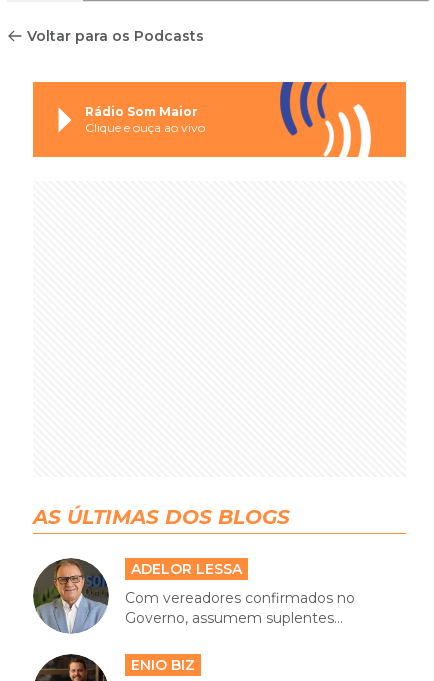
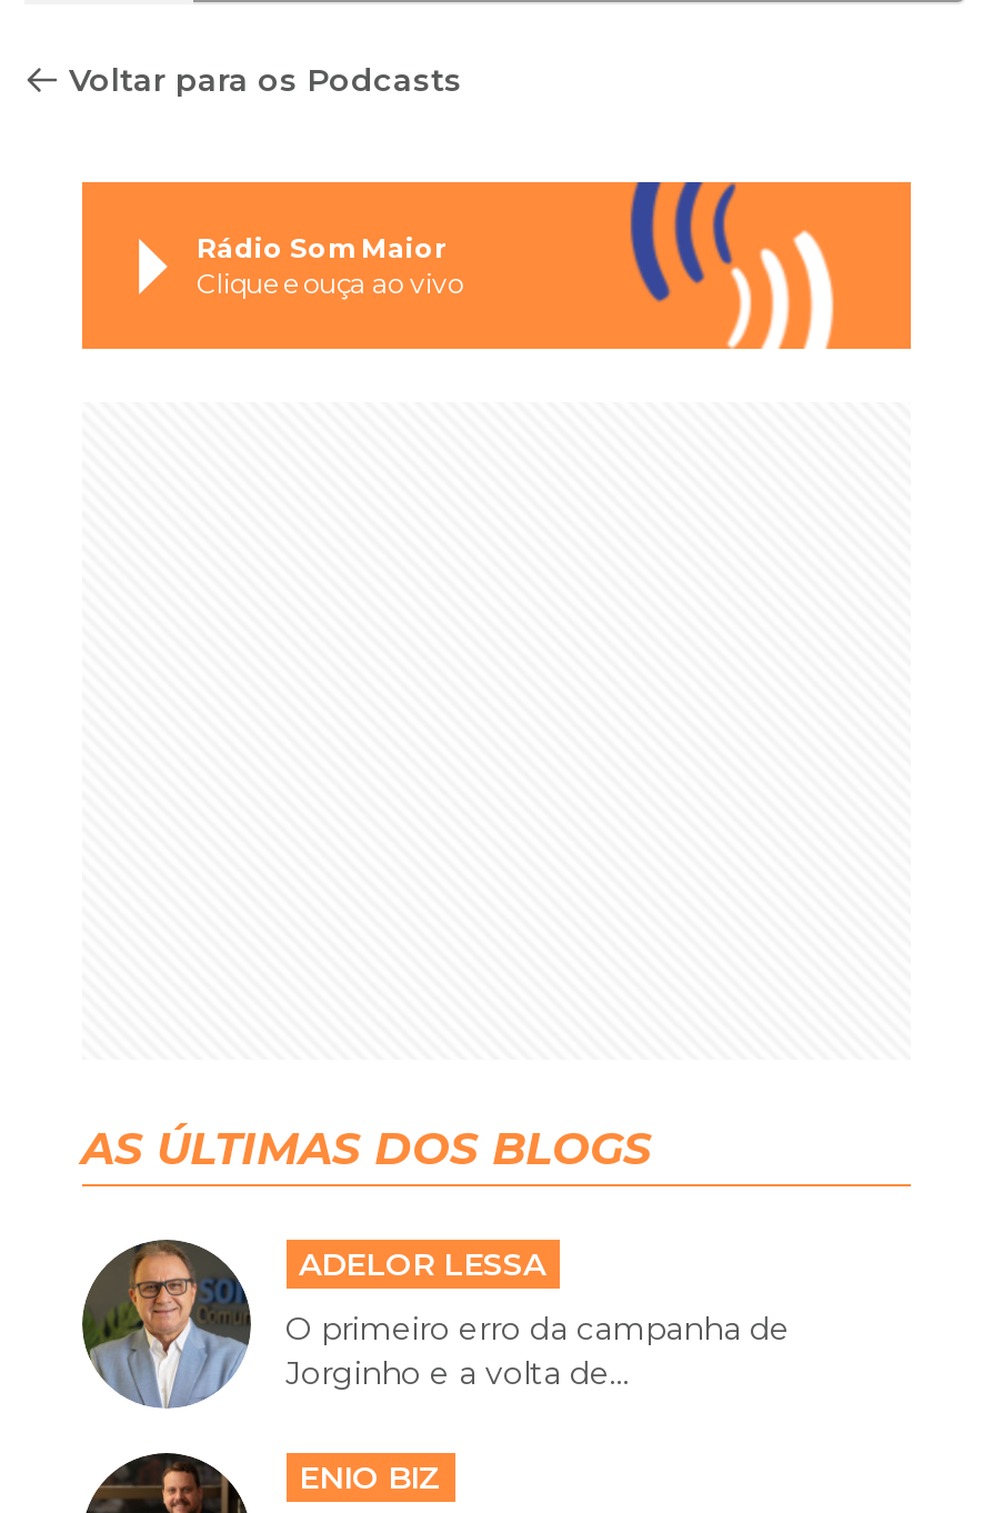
- Com vereadores confirmados no
- Governo, assumem suplentes...
+ O primeiro erro da campanha de
+ Jorginho e a volta de...
